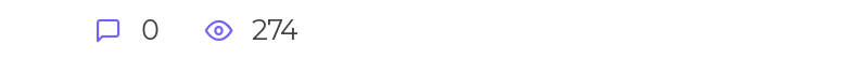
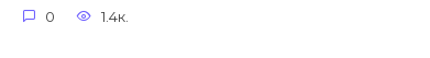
- 274
+ 1.4к.
